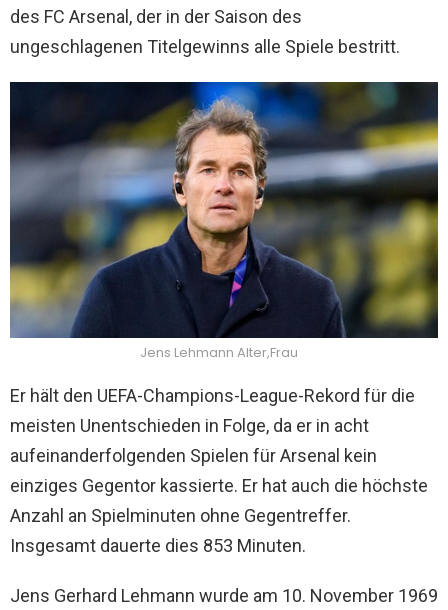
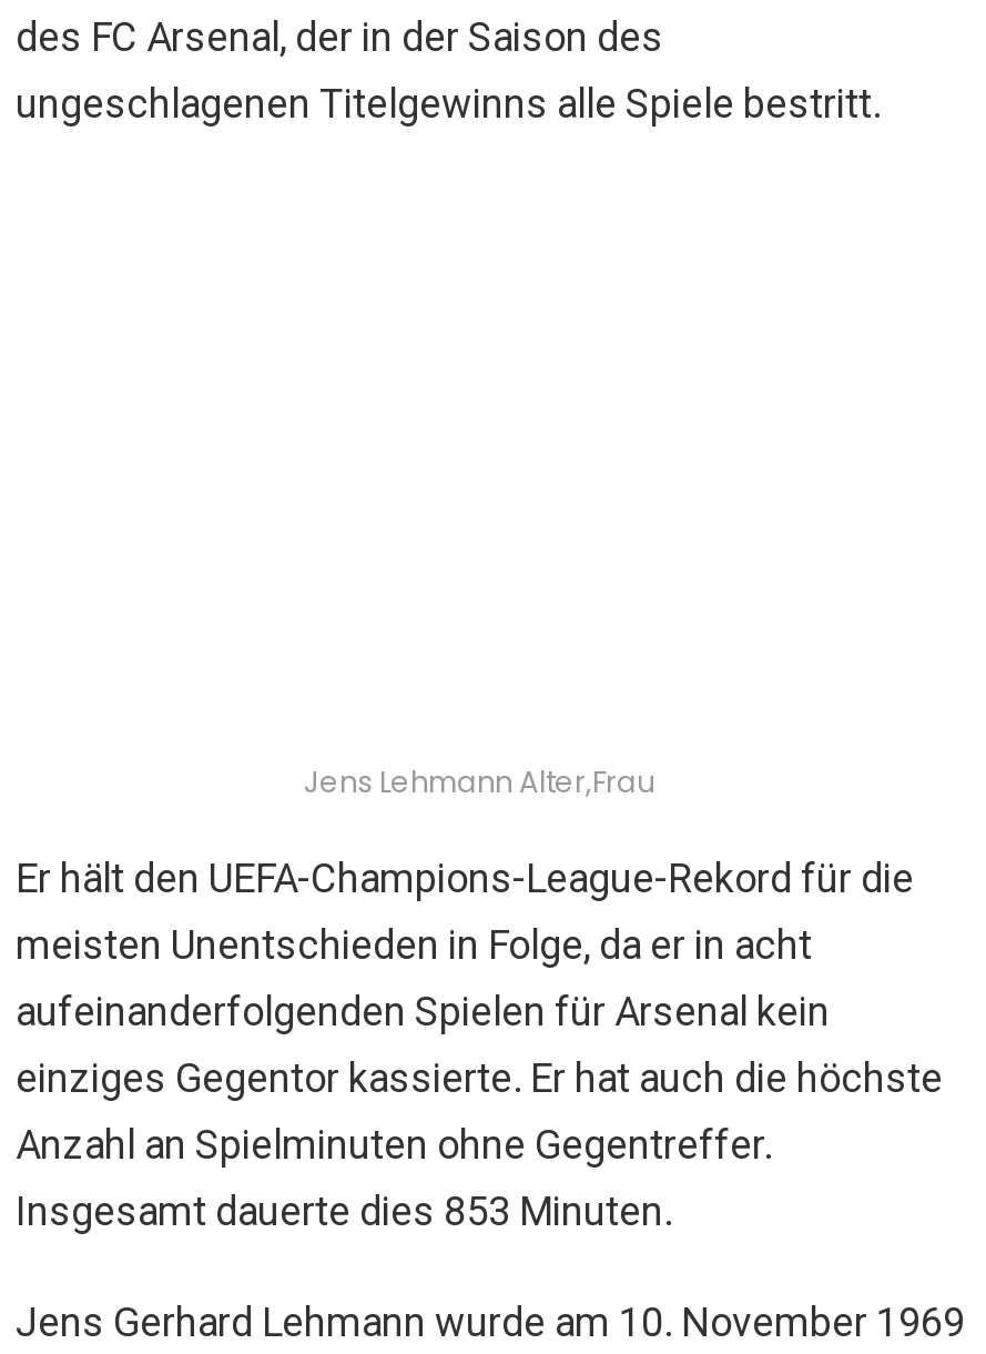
- [image]
